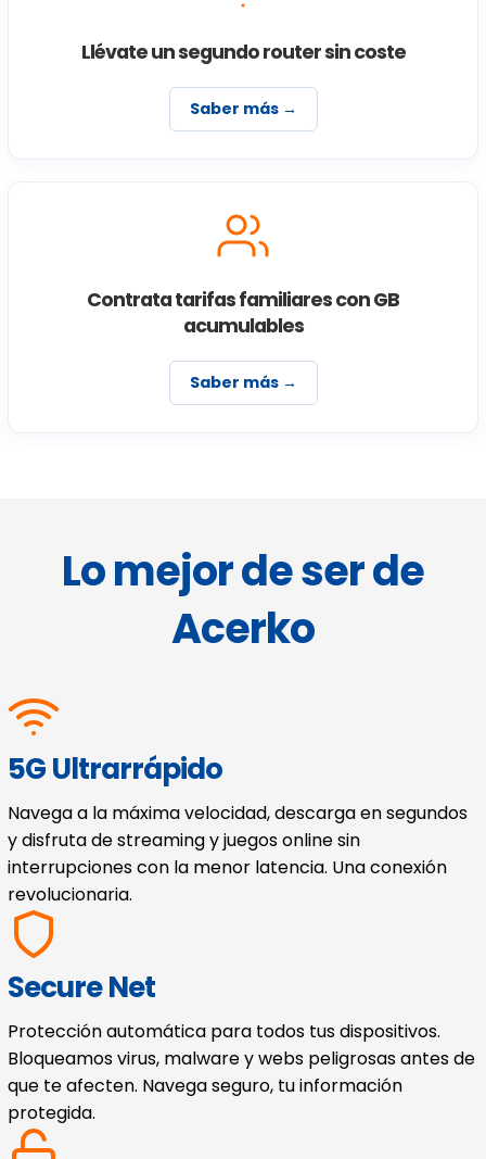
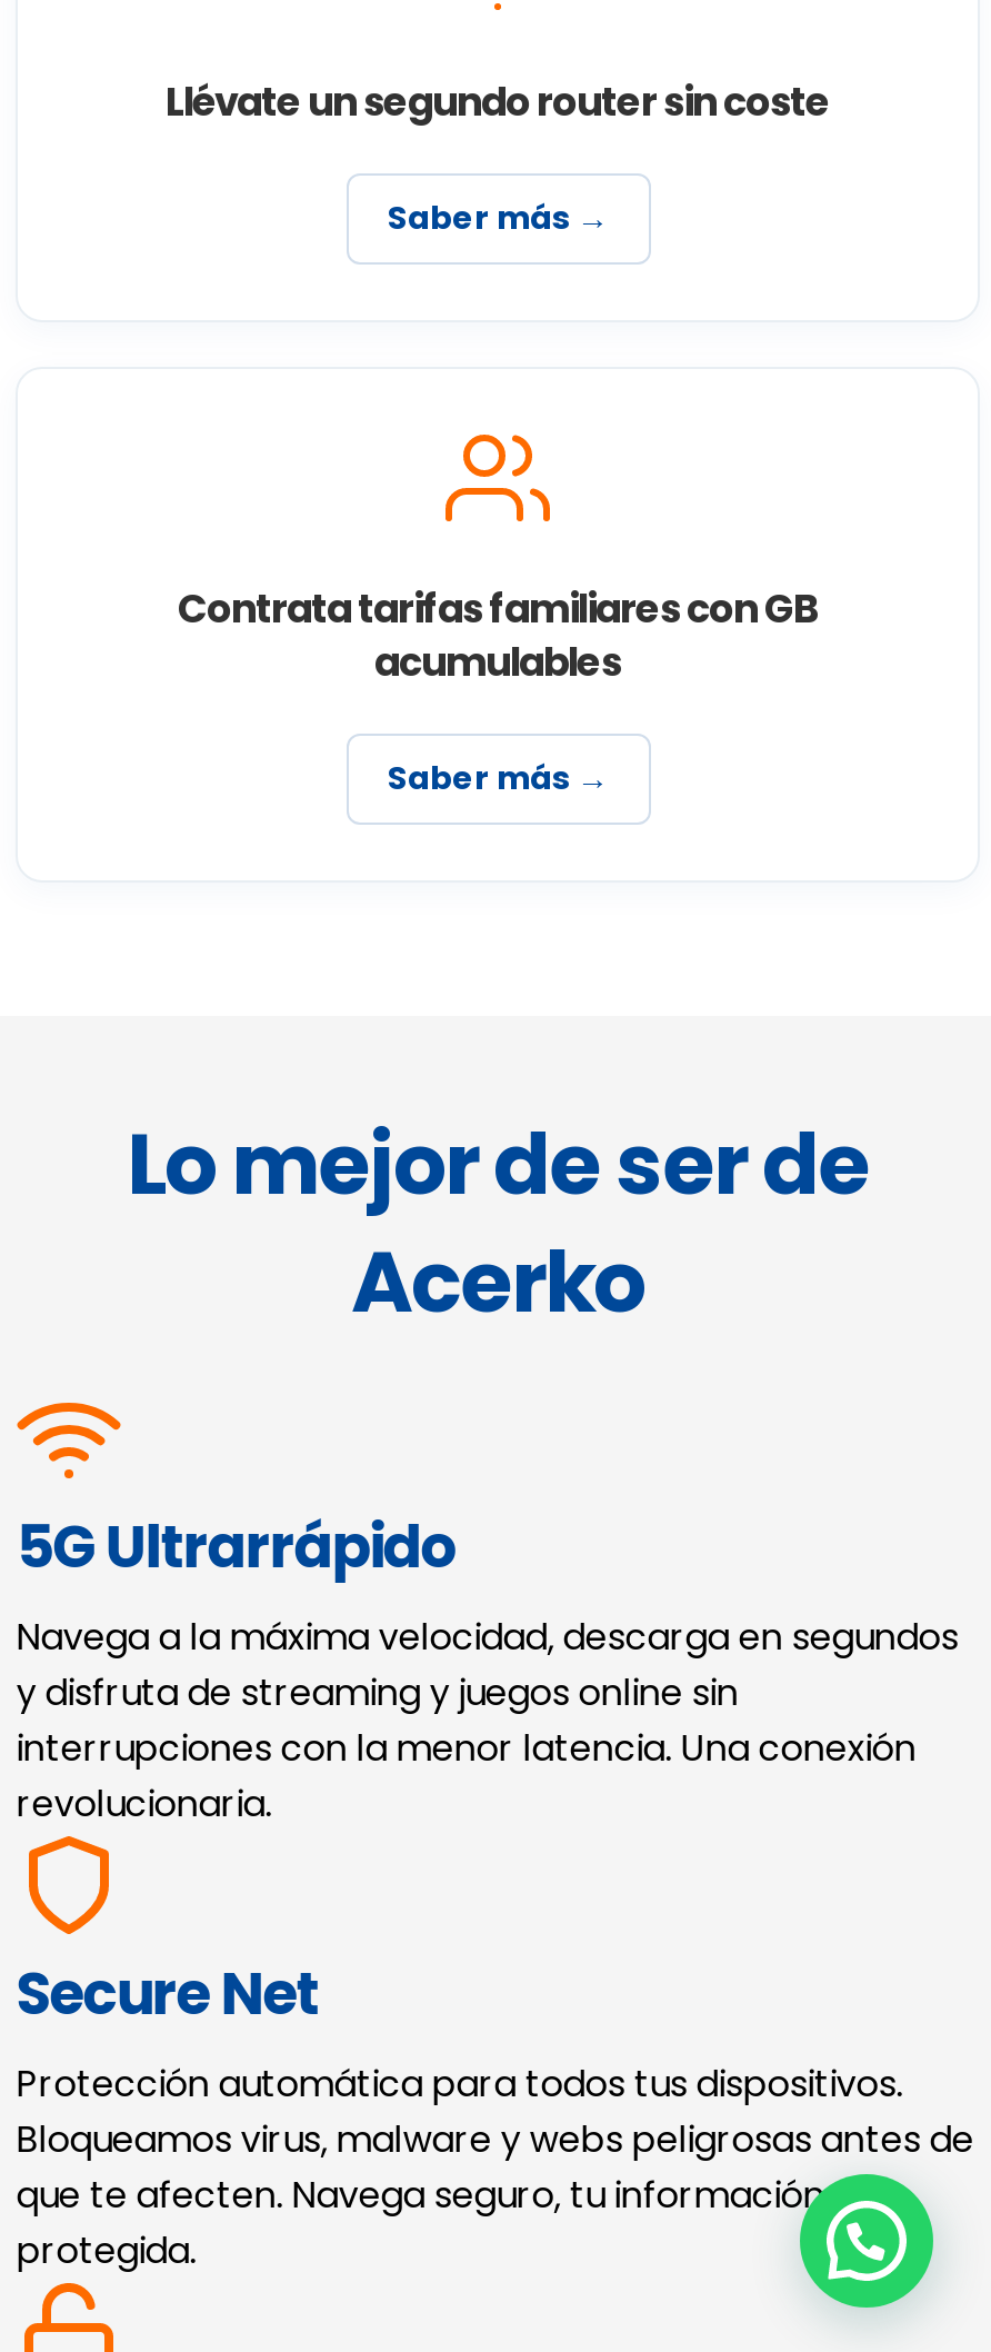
+ [image]
